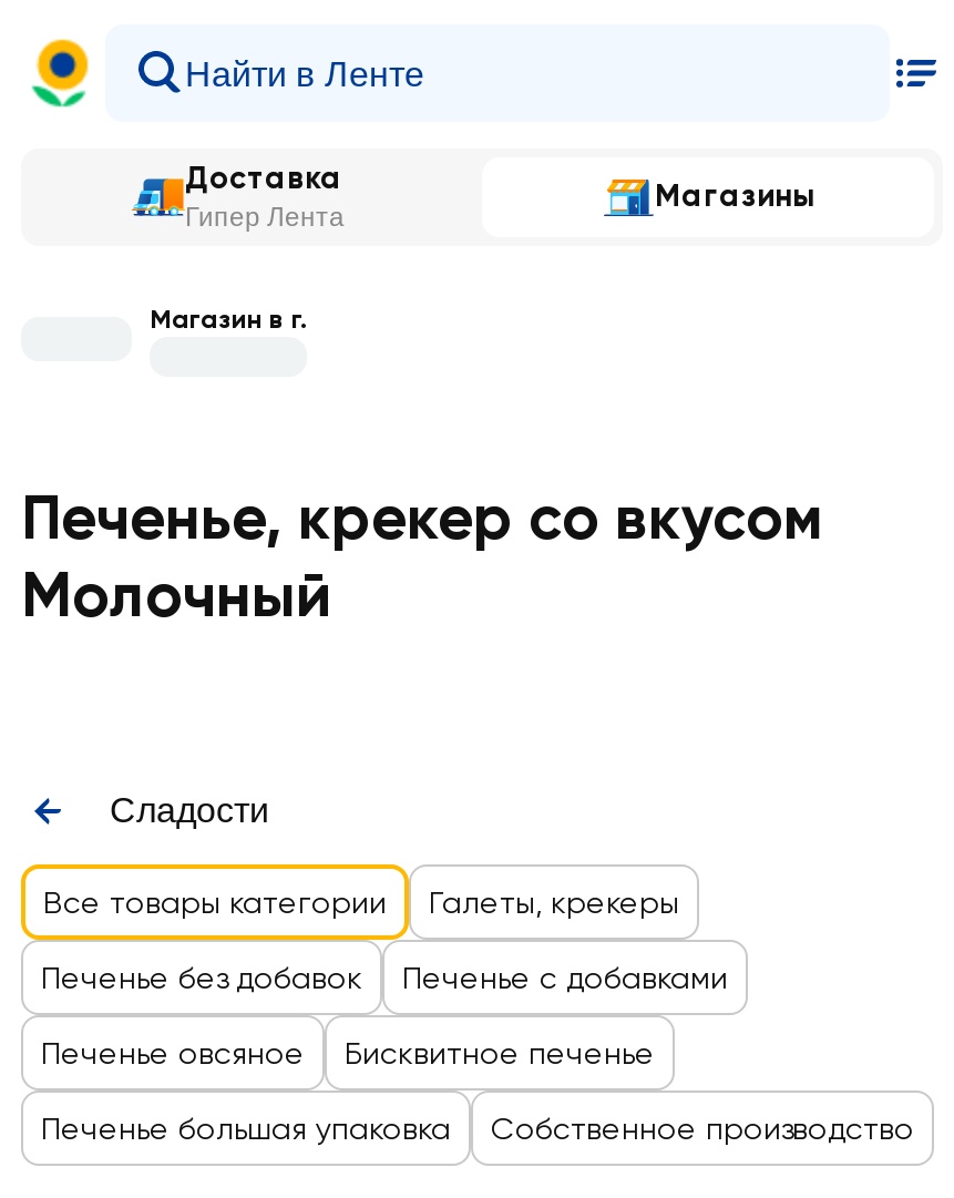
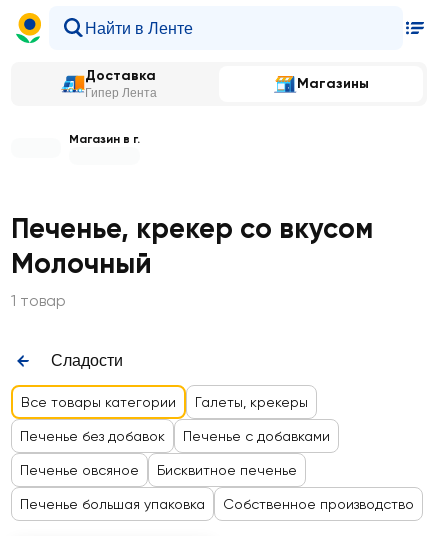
+ 1 товар
